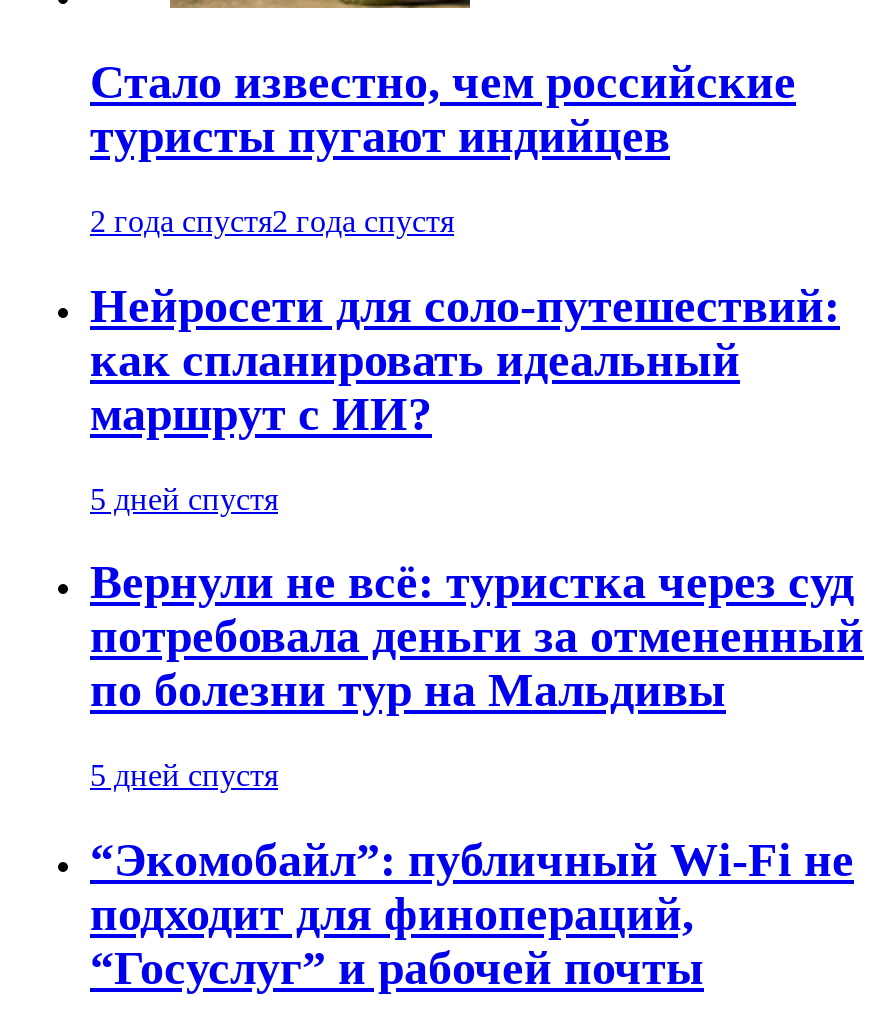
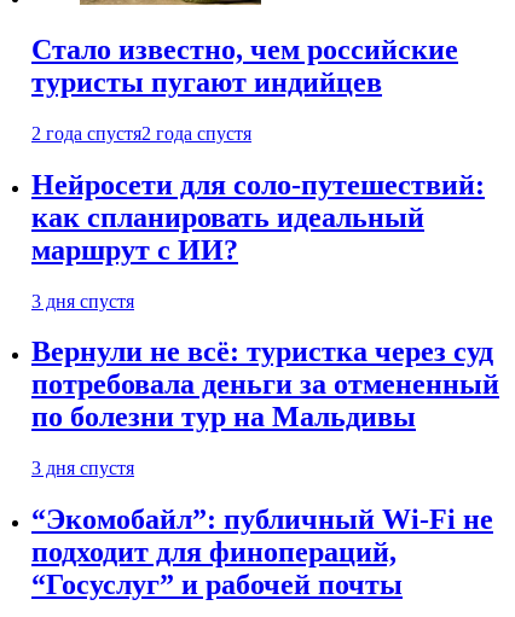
- 5 дней спустя
+ 3 дня спустя

- 5 дней спустя
+ 3 дня спустя
